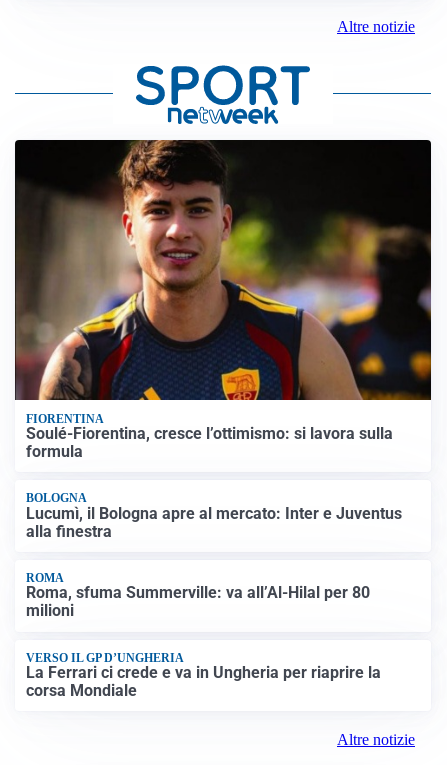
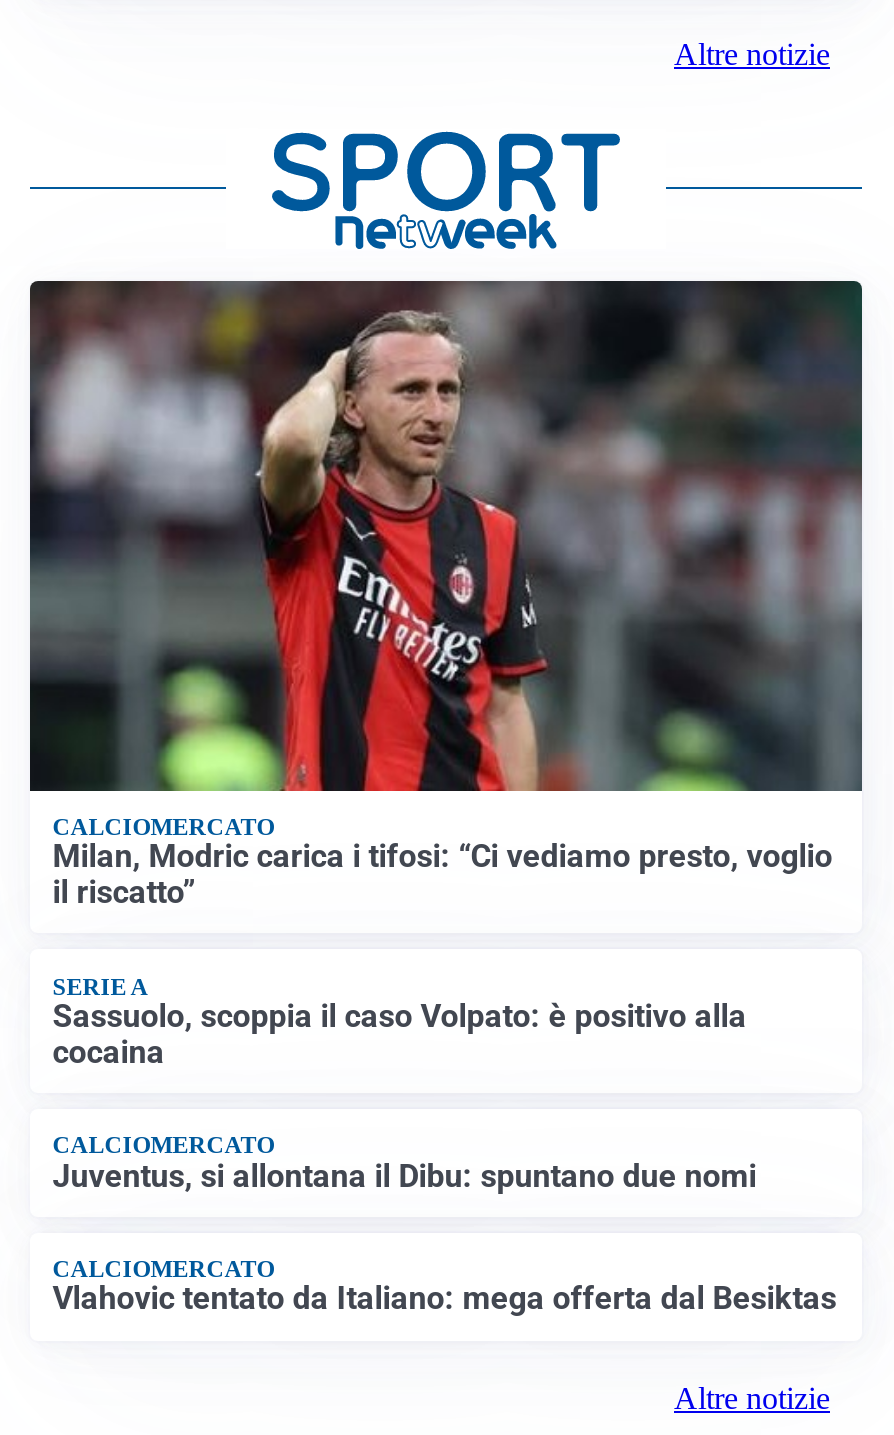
- [image]
- FIORENTINA
- Soulé-Fiorentina, cresce l’ottimismo: si lavora sulla
- formula
+ [image]
+ CALCIOMERCATO
+ Milan, Modric carica i tifosi: “Ci vediamo presto, voglio
+ il riscatto”

- BOLOGNA
- Lucumì, il Bologna apre al mercato: Inter e Juventus
- alla finestra
+ SERIE A
+ Sassuolo, scoppia il caso Volpato: è positivo alla
+ cocaina

- ROMA
- Roma, sfuma Summerville: va all’Al-Hilal per 80
- milioni
+ CALCIOMERCATO
+ Juventus, si allontana il Dibu: spuntano due nomi

- VERSO IL GP D’UNGHERIA
- La Ferrari ci crede e va in Ungheria per riaprire la
- corsa Mondiale
+ CALCIOMERCATO
+ Vlahovic tentato da Italiano: mega offerta dal Besiktas
